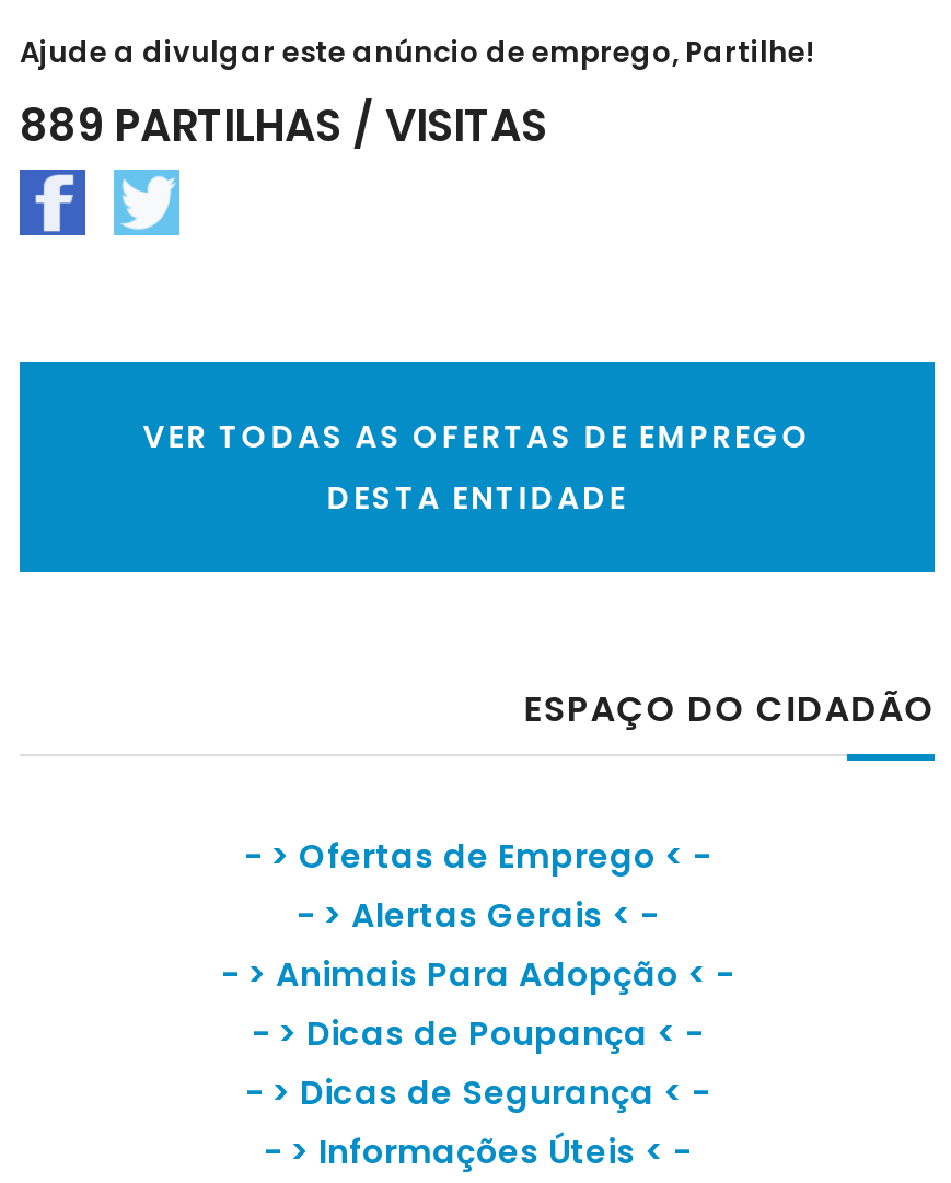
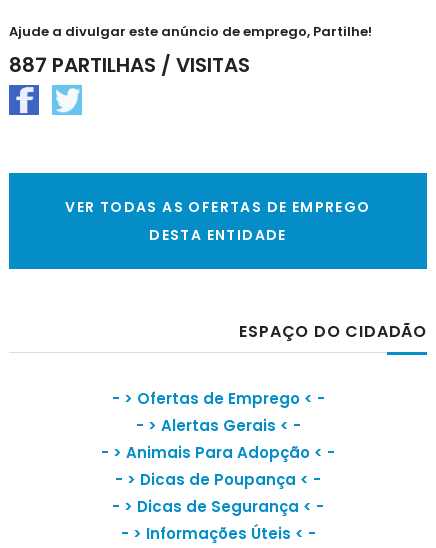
- 889 PARTILHAS / VISITAS
+ 887 PARTILHAS / VISITAS
